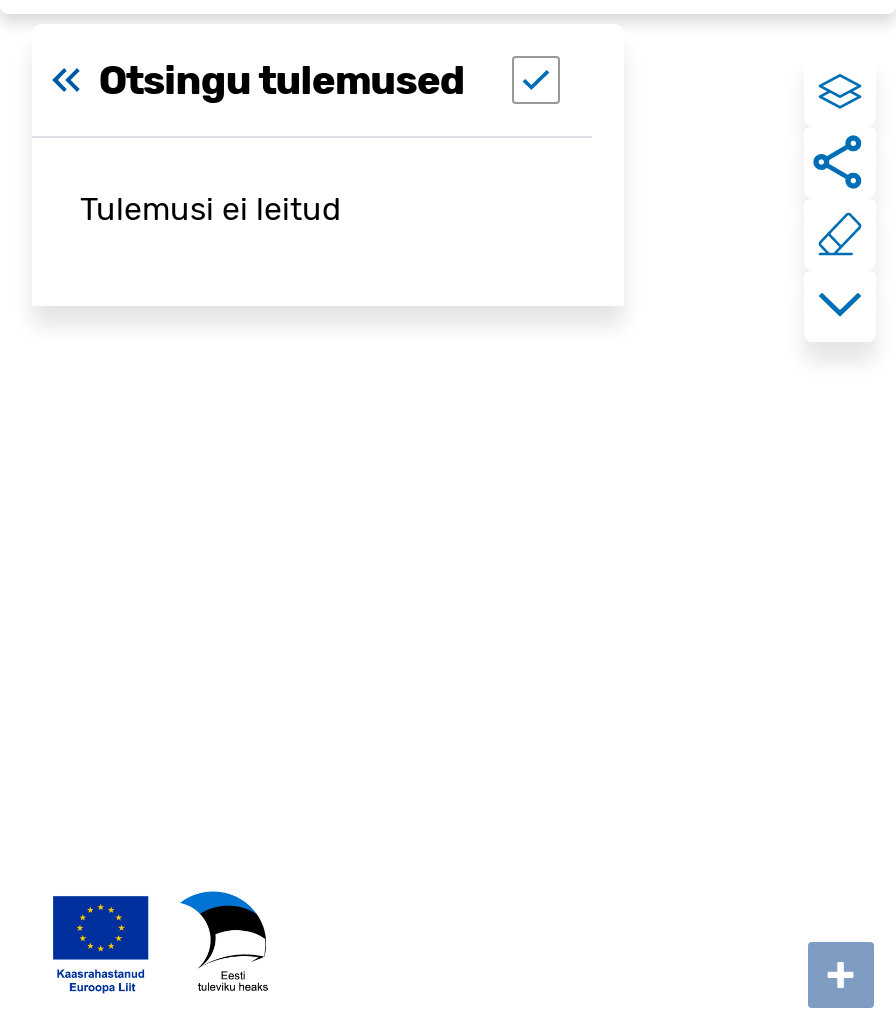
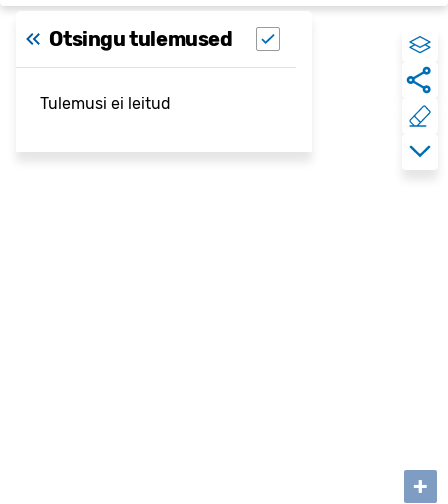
- [image]

- [image]
